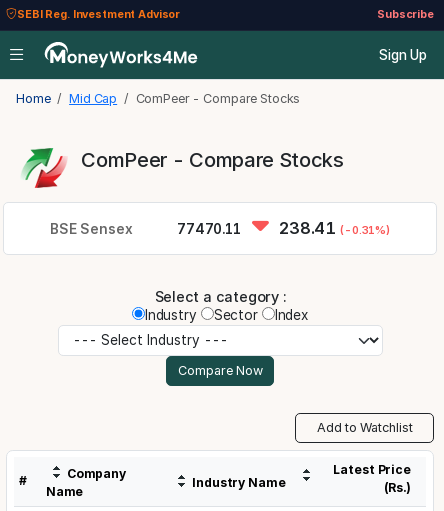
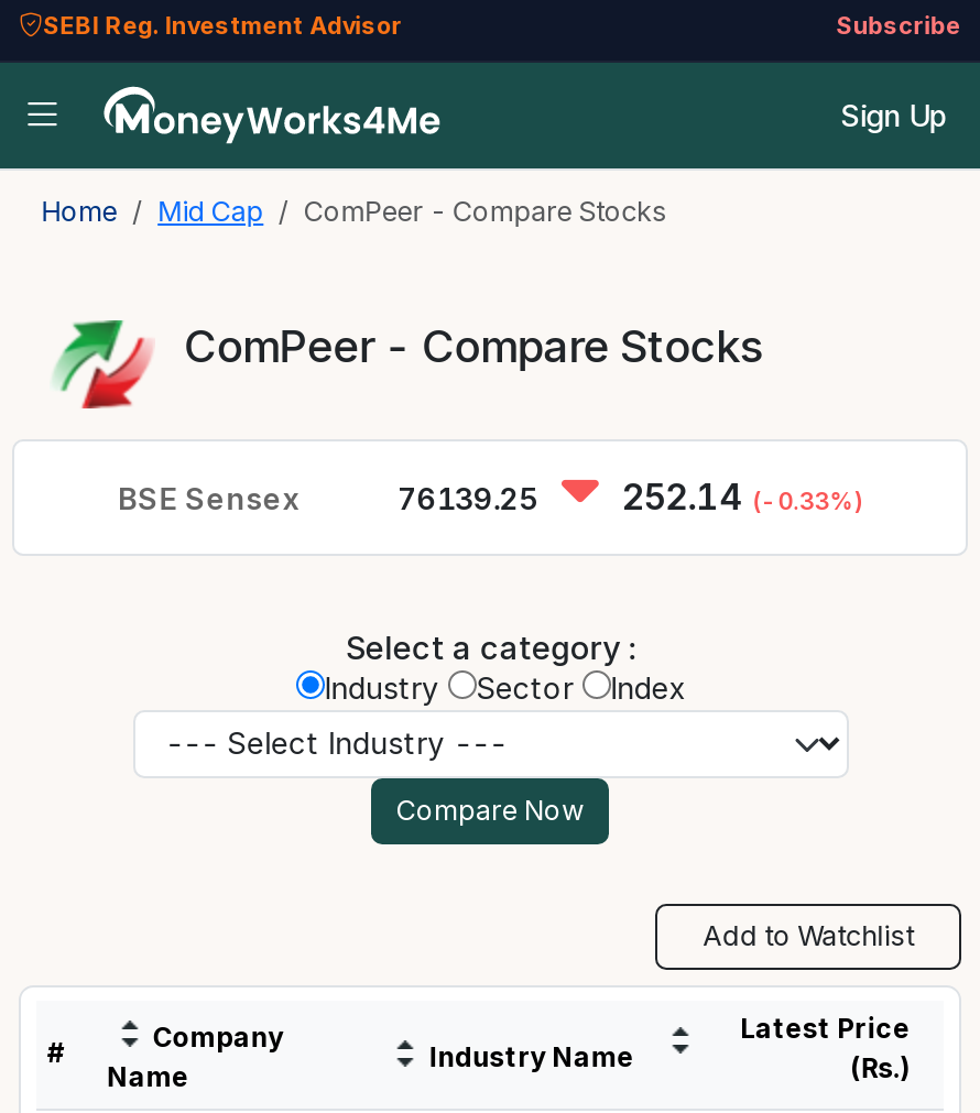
- 77470.11
+ 76139.25

- 238.41 (-0.31%)
+ 252.14 (-0.33%)
